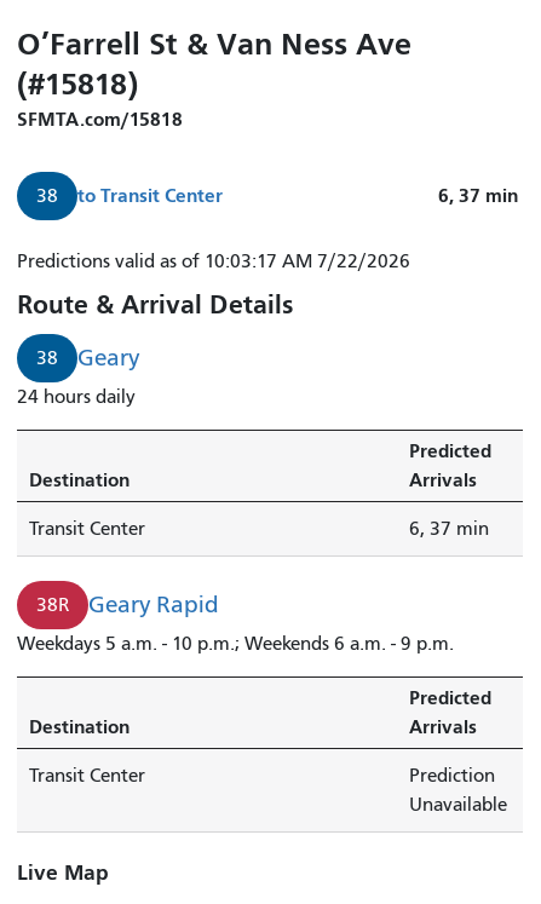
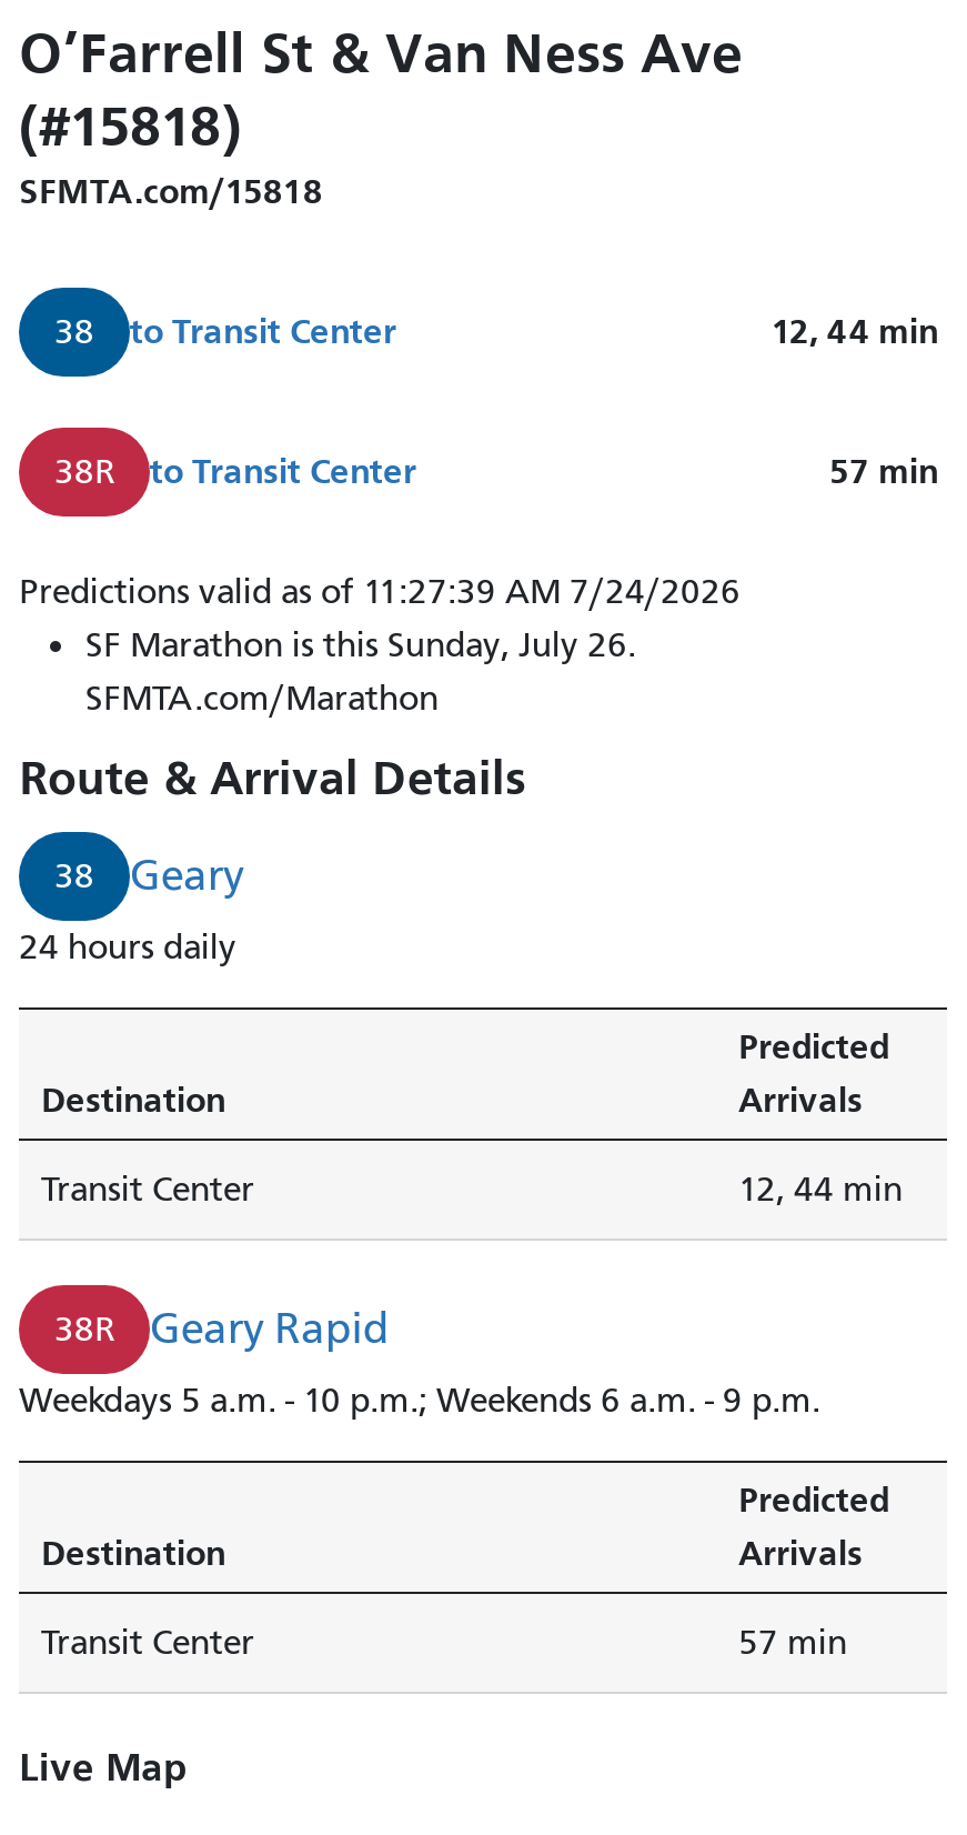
- 6, 37 min
- Predictions valid as of 10:03:17 AM 7/22/2026
+ 12, 44 min
+ 38R
+ to Transit Center
+ 57 min
+ Predictions valid as of 11:27:39 AM 7/24/2026
+ SF Marathon is this Sunday, July 26.
+ SFMTA.com/Marathon

moved down: Route & Arrival Details | 38 | Geary | ... | Arrivals | Transit Center

- 6, 37 min
+ 12, 44 min

- Prediction
- Unavailable
+ 57 min
